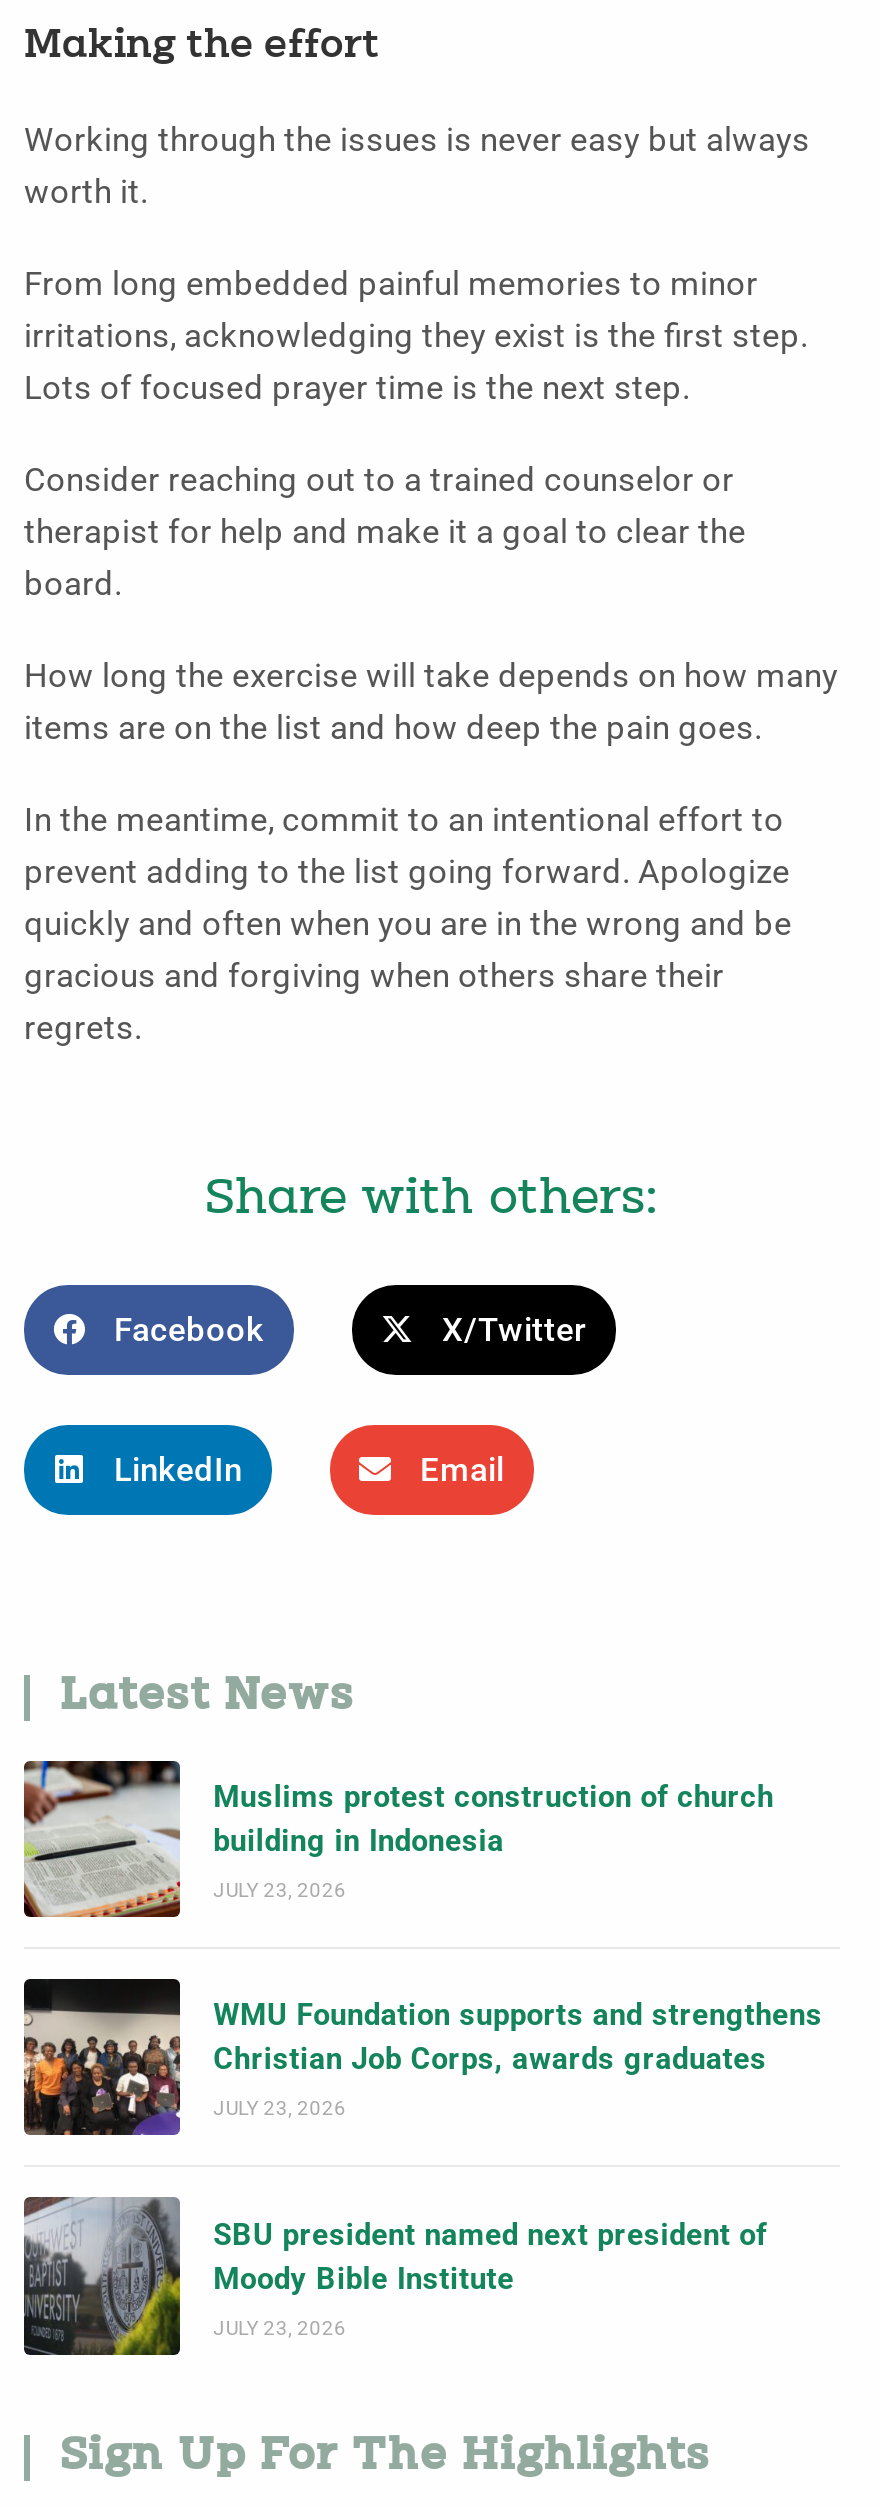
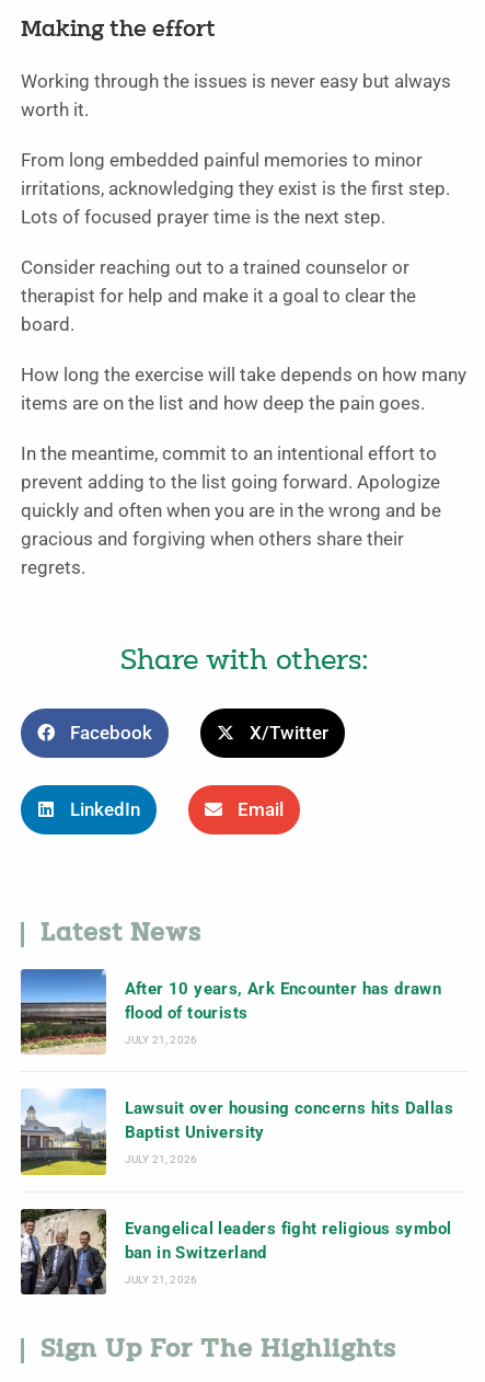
- [image]
- Muslims protest construction of church
- building in Indonesia
+ [image]
+ After 10 years, Ark Encounter has drawn
+ flood of tourists

- JULY 23, 2026
+ JULY 21, 2026

- [image]
- WMU Foundation supports and strengthens
- Christian Job Corps, awards graduates
+ [image]
+ Lawsuit over housing concerns hits Dallas
+ Baptist University

- JULY 23, 2026
+ JULY 21, 2026

- [image]
- SBU president named next president of
- Moody Bible Institute
+ [image]
+ Evangelical leaders fight religious symbol
+ ban in Switzerland

- JULY 23, 2026
+ JULY 21, 2026
